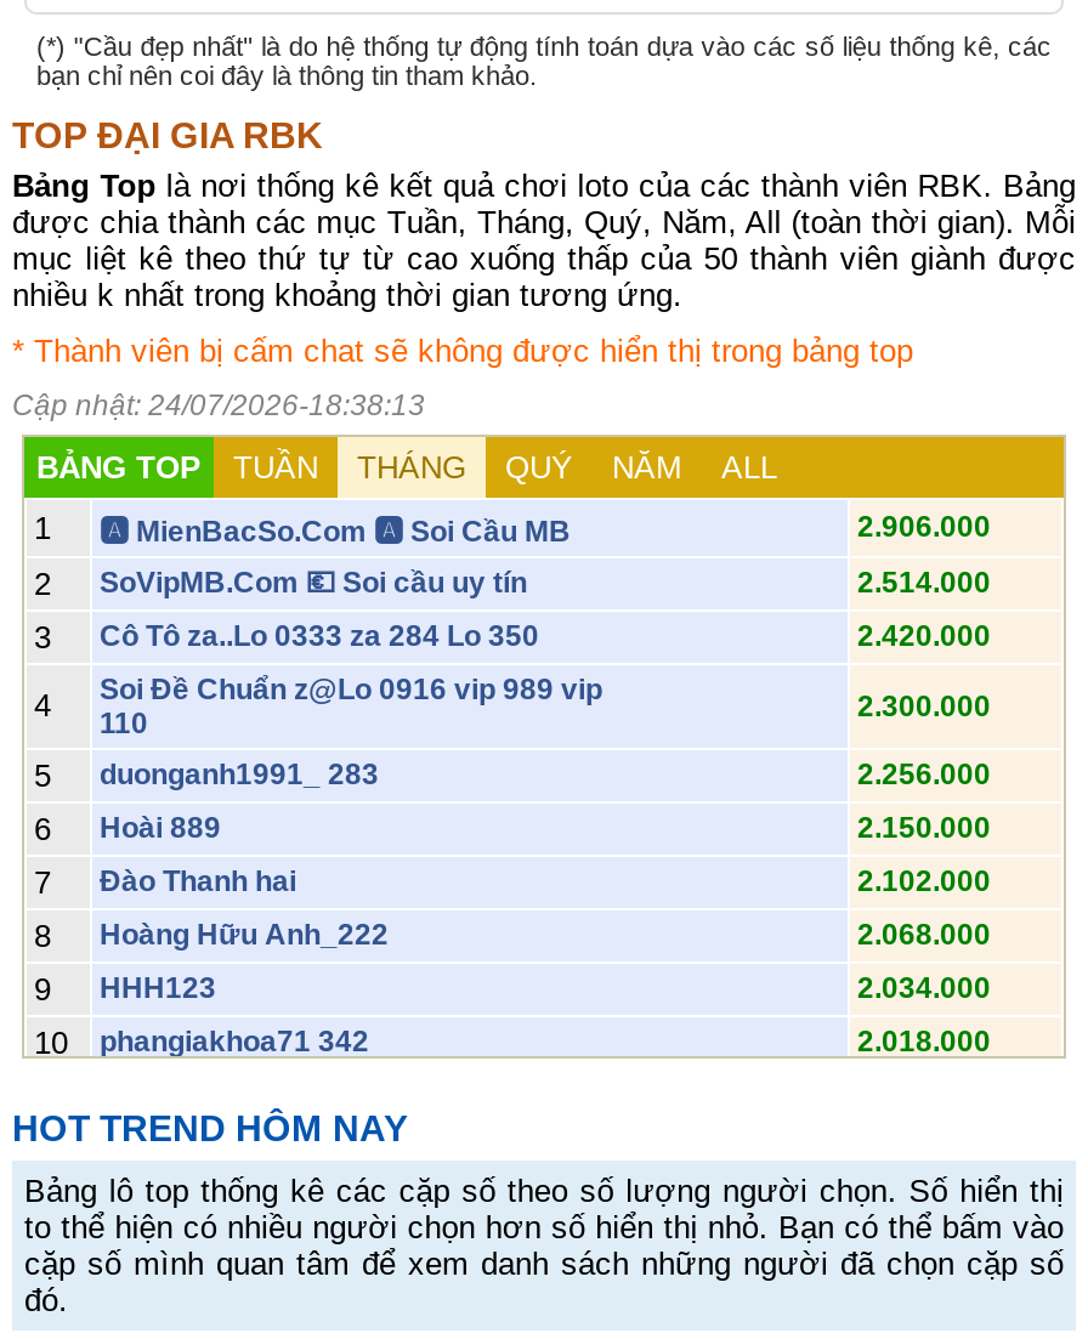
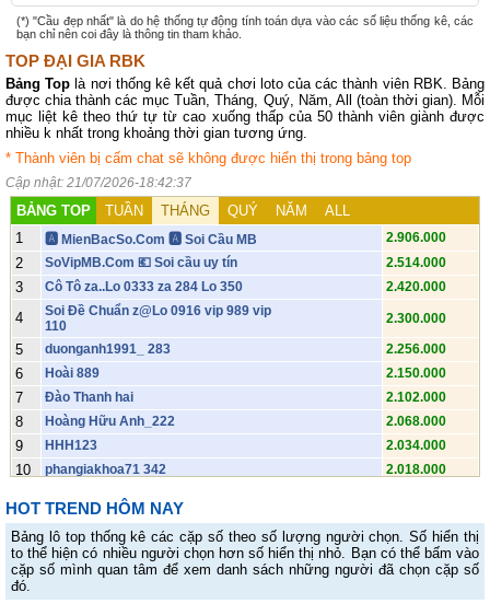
- Cập nhật: 24/07/2026-18:38:13
+ Cập nhật: 21/07/2026-18:42:37
